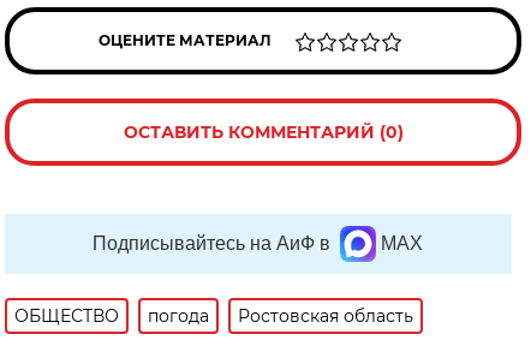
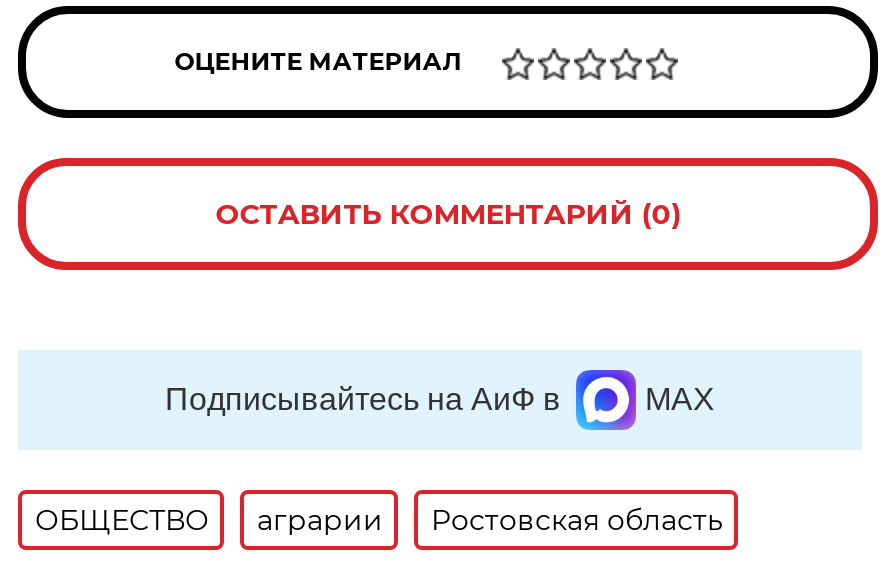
- погода
+ аграрии
